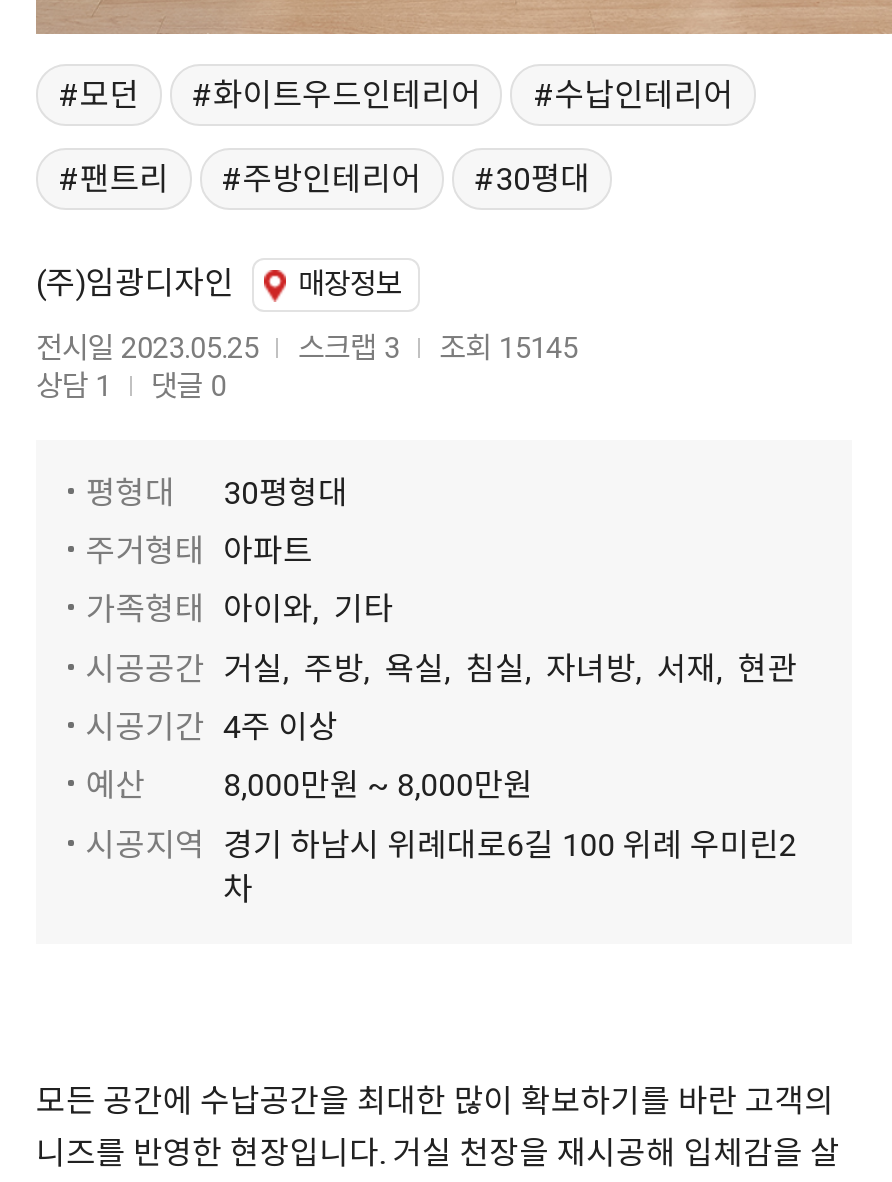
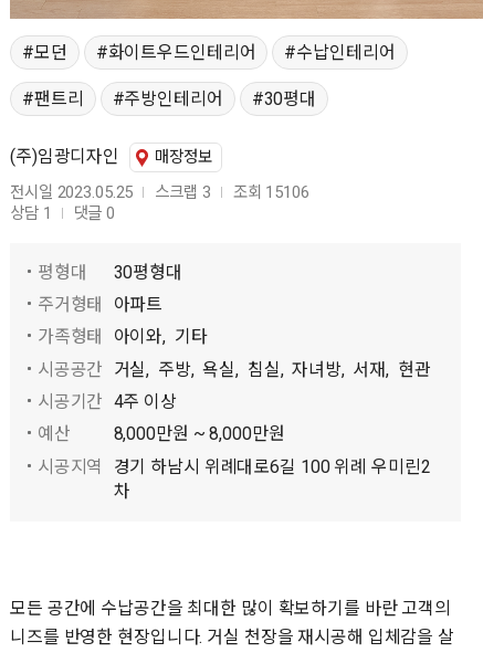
- 전시일 2023.05.25 스크랩 3 조회 15145
+ 전시일 2023.05.25 스크랩 3 조회 15106
